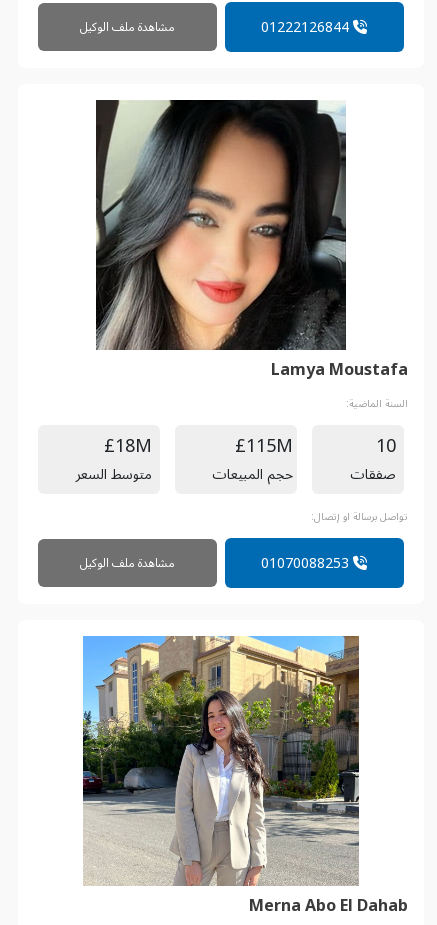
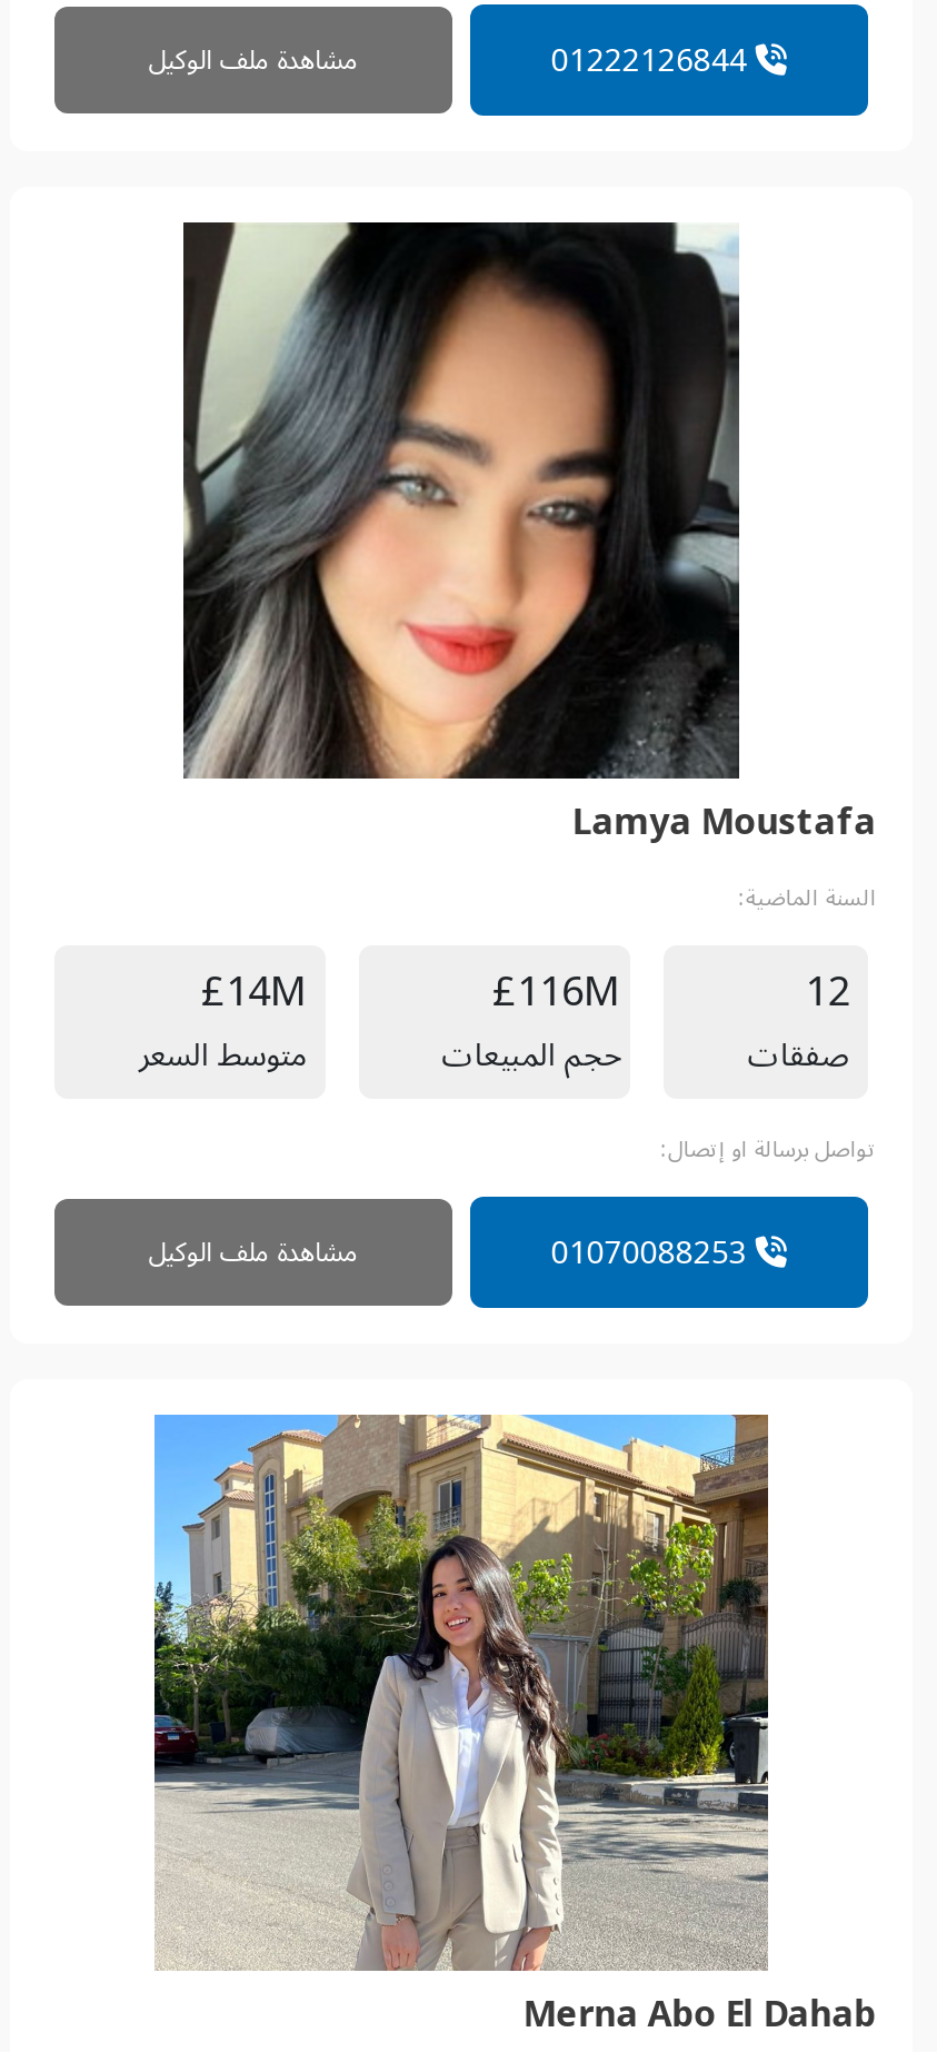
- £18M
+ £14M

- £115M
+ £116M

- 10
+ 12
